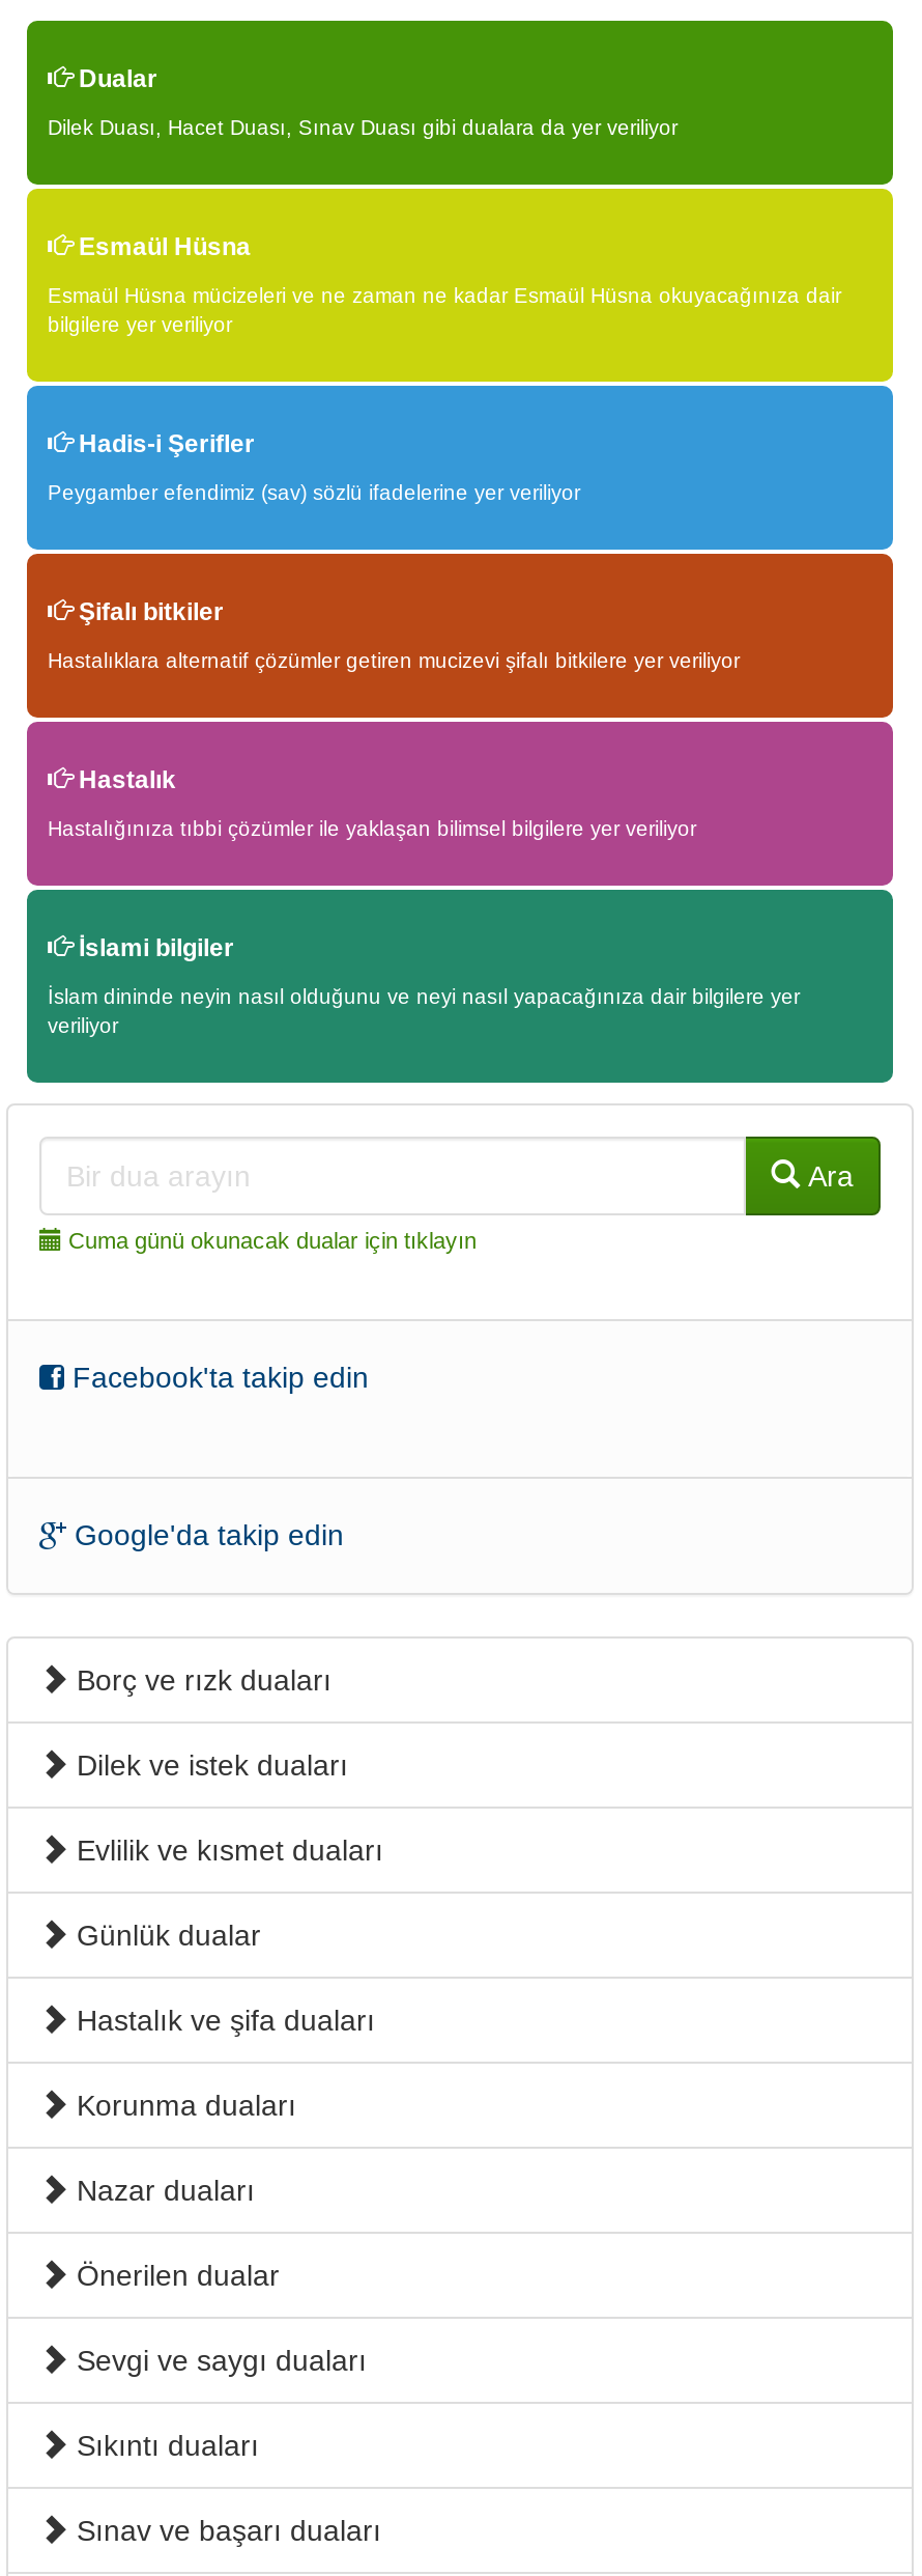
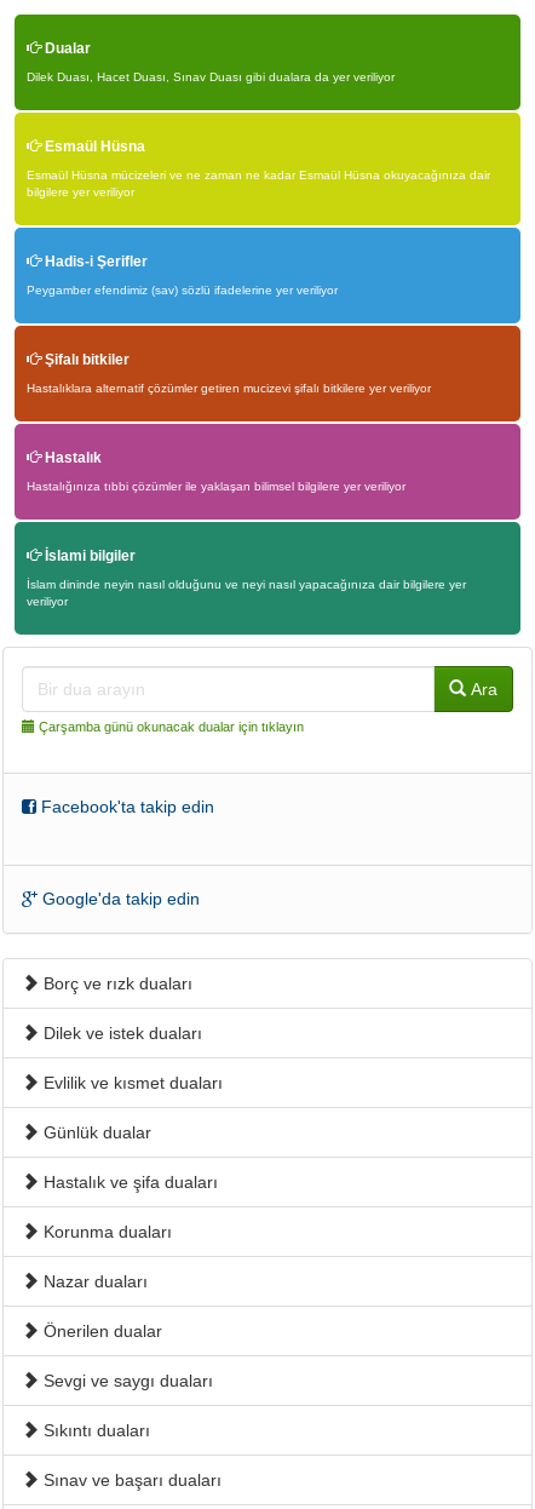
- Cuma günü okunacak dualar için tıklayın
+ Çarşamba günü okunacak dualar için tıklayın
